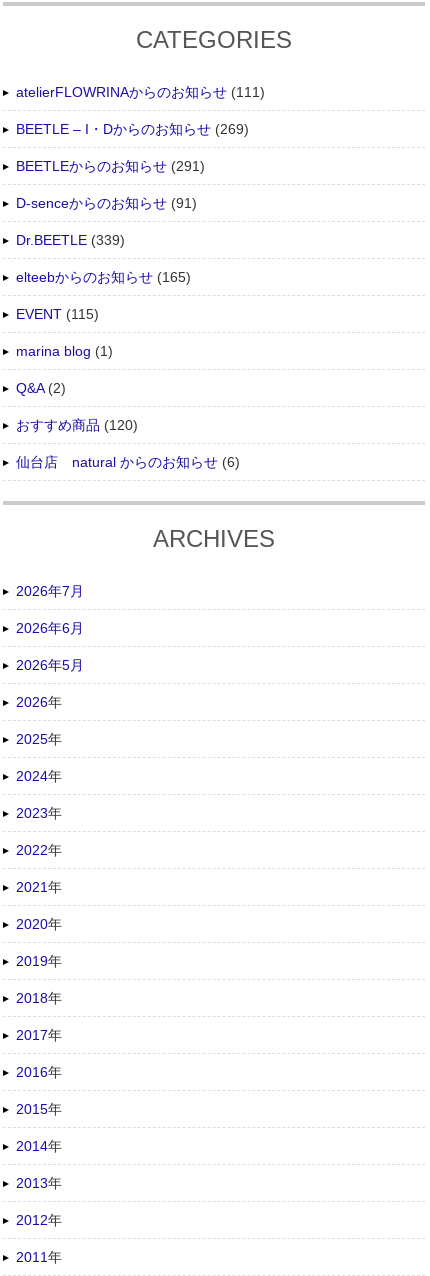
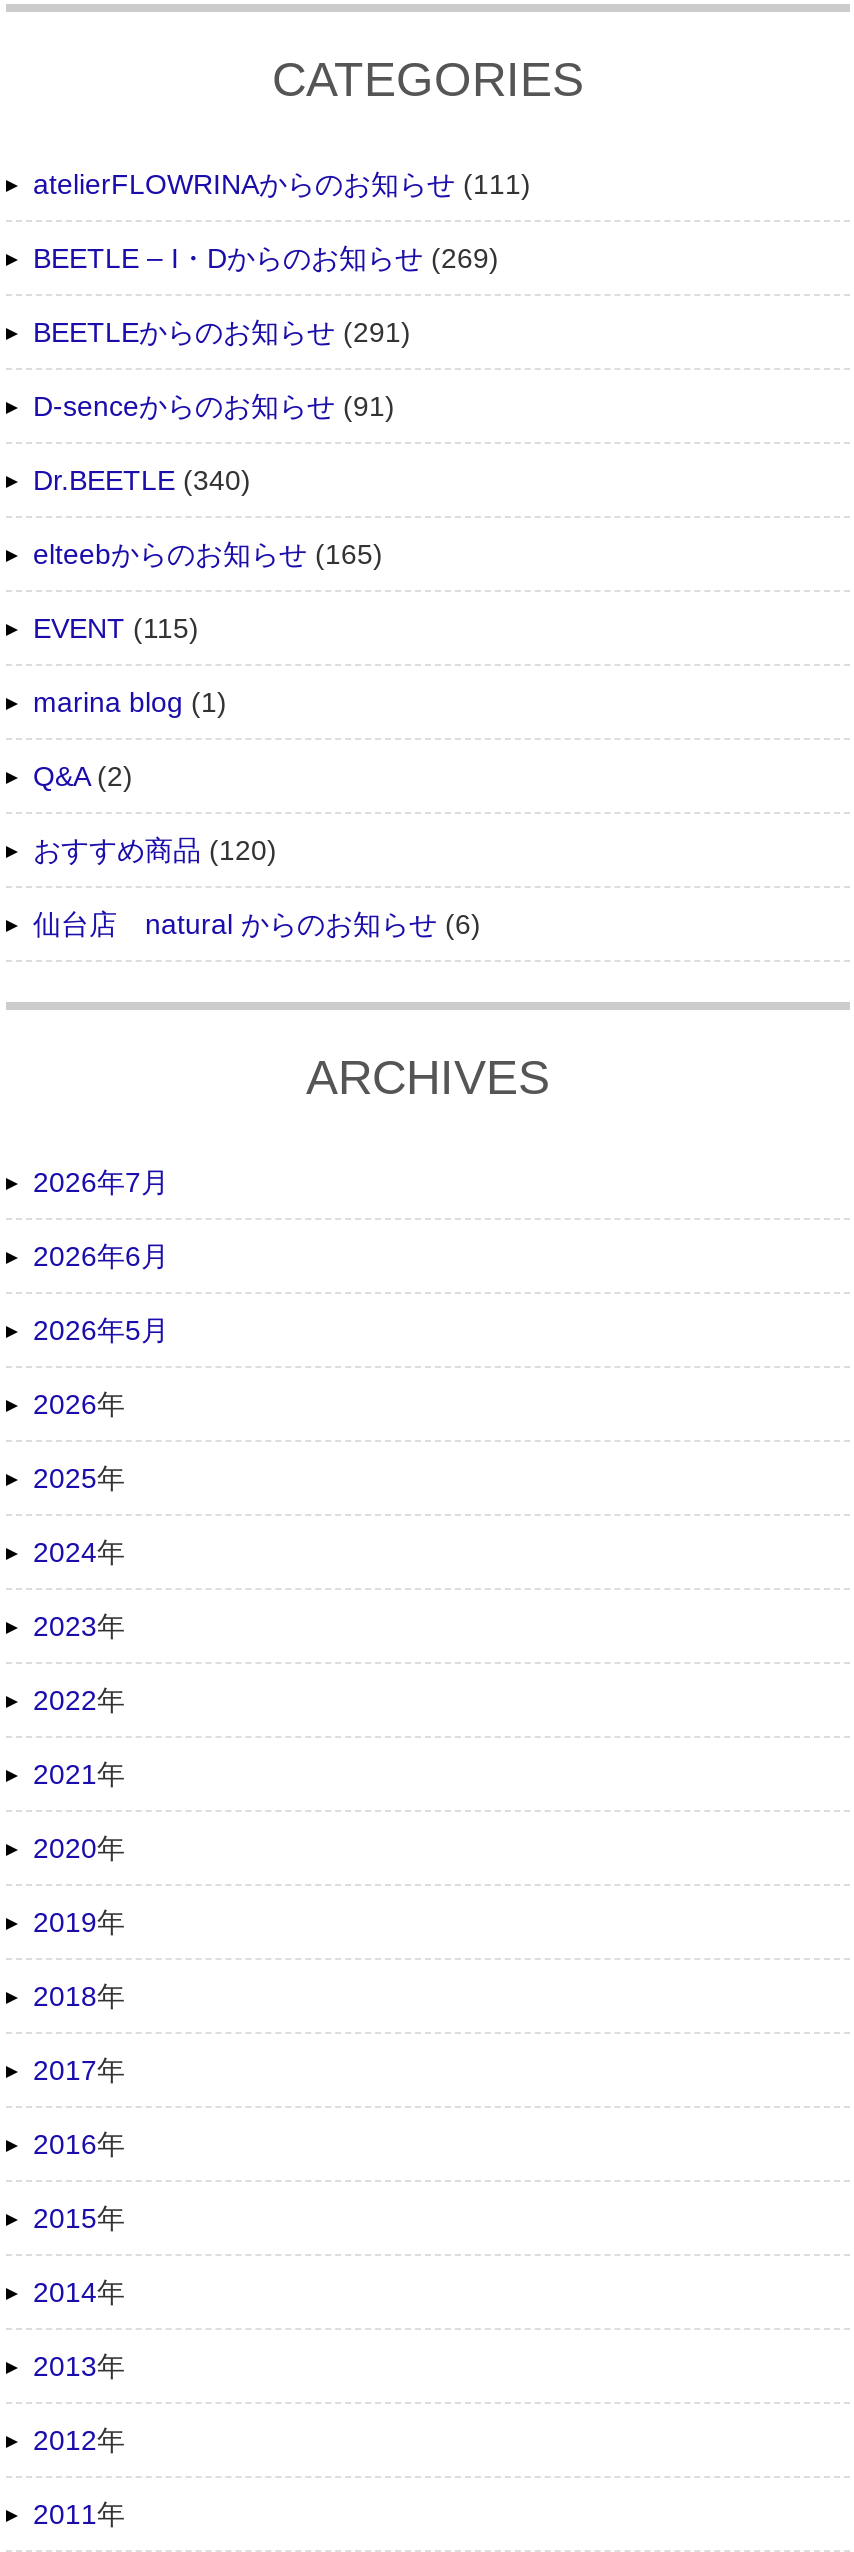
- Dr.BEETLE (339)
+ Dr.BEETLE (340)
